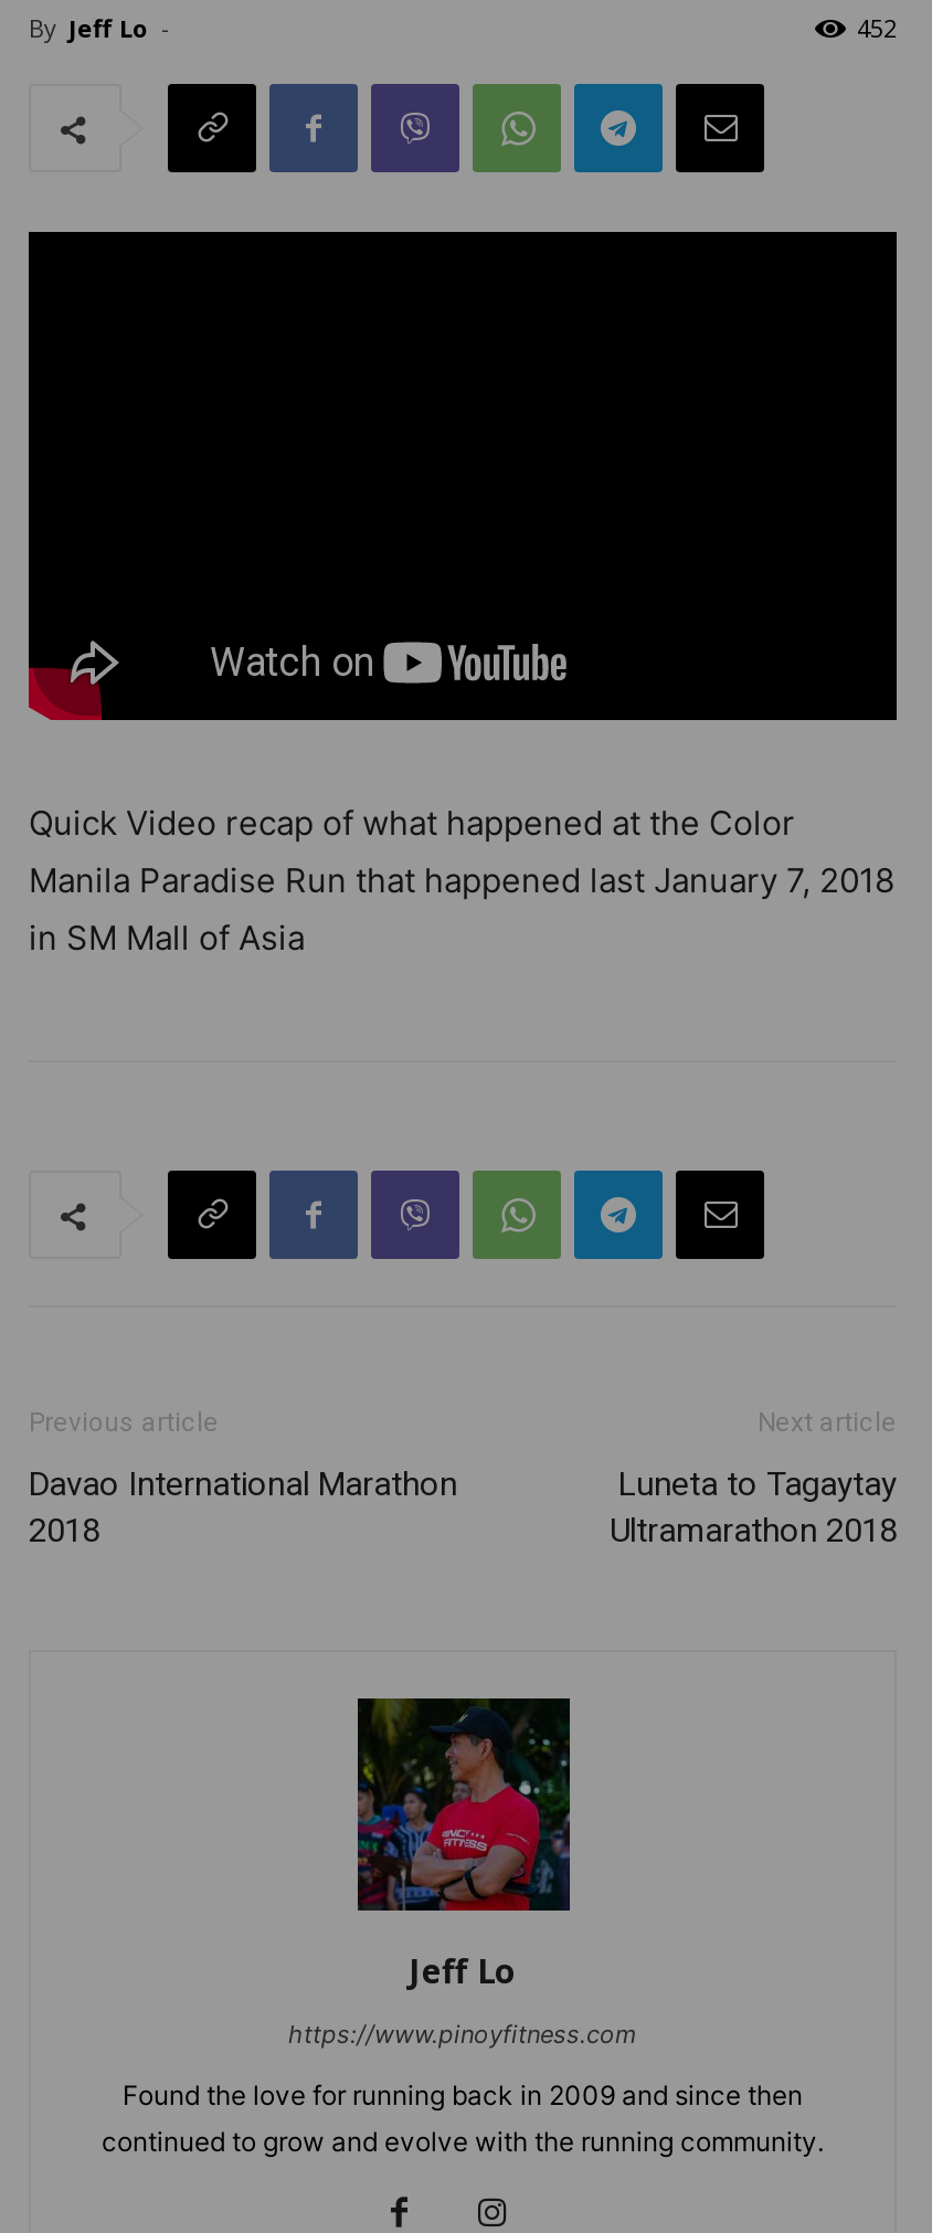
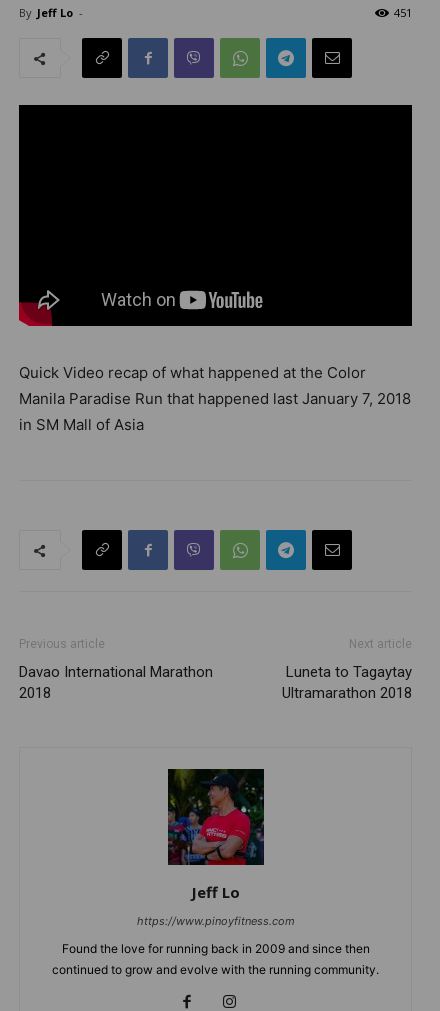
- 452
+ 451
